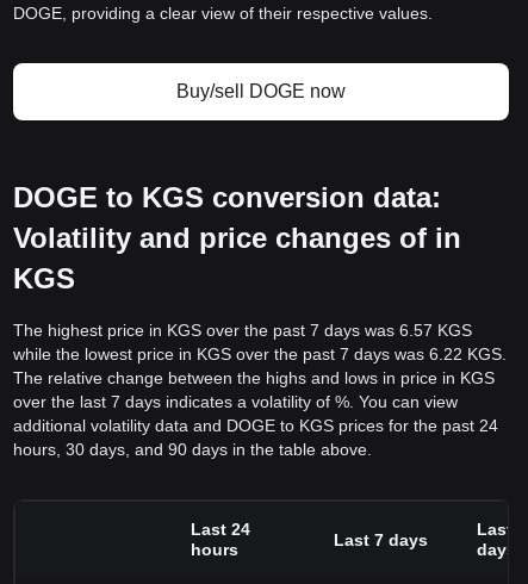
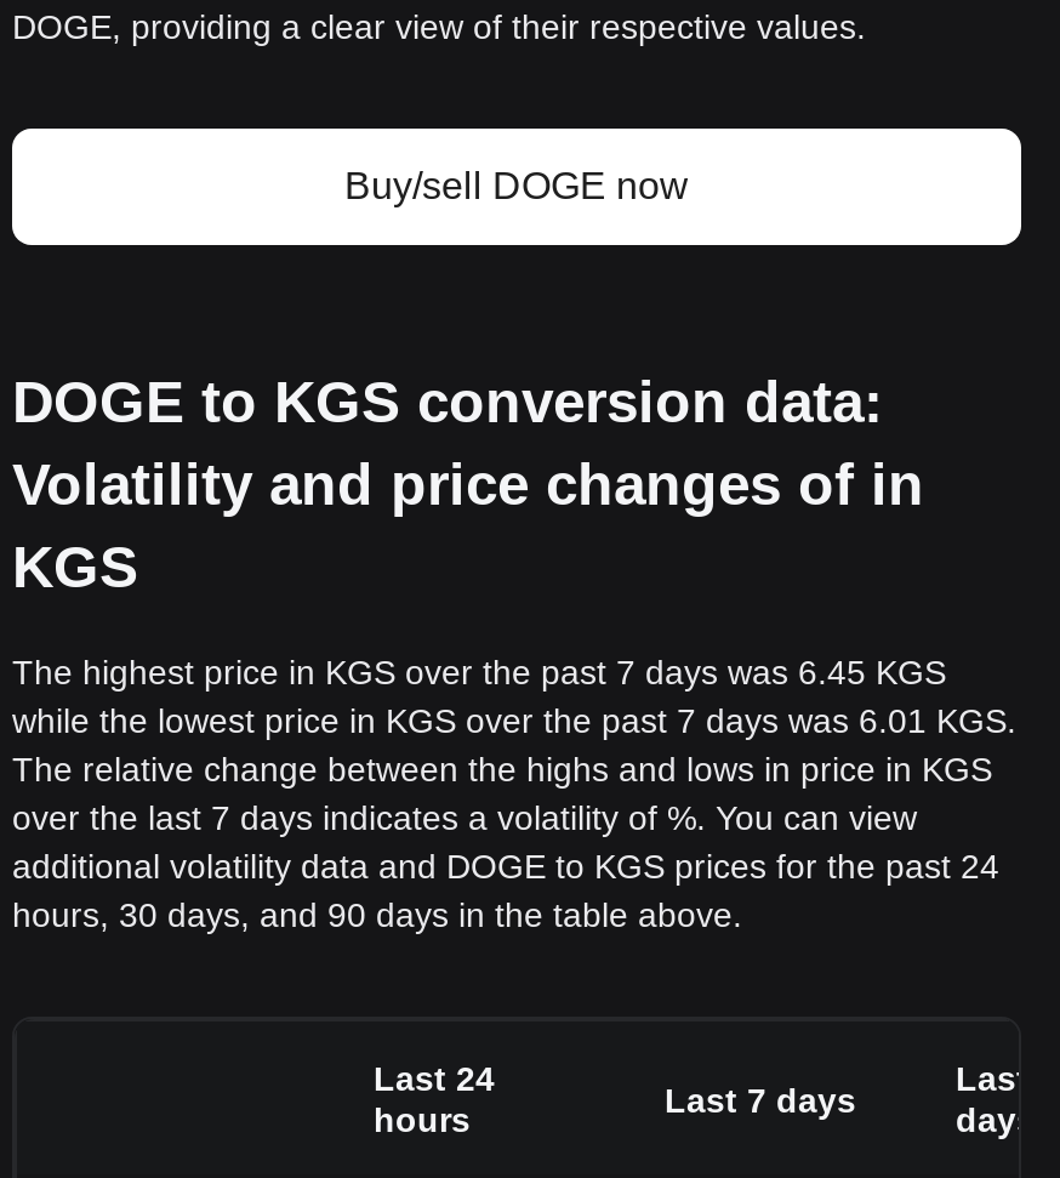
- The highest price in KGS over the past 7 days was 6.57 KGS
+ The highest price in KGS over the past 7 days was 6.45 KGS

- while the lowest price in KGS over the past 7 days was 6.22 KGS.
+ while the lowest price in KGS over the past 7 days was 6.01 KGS.
